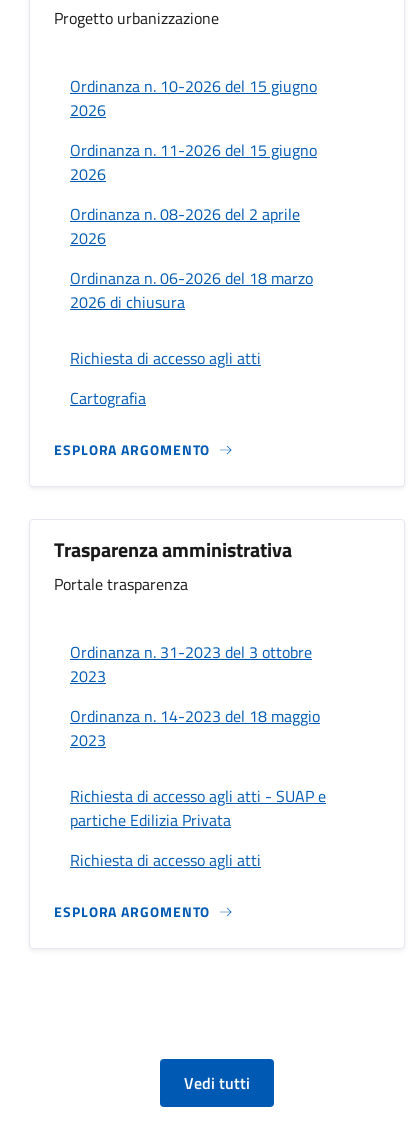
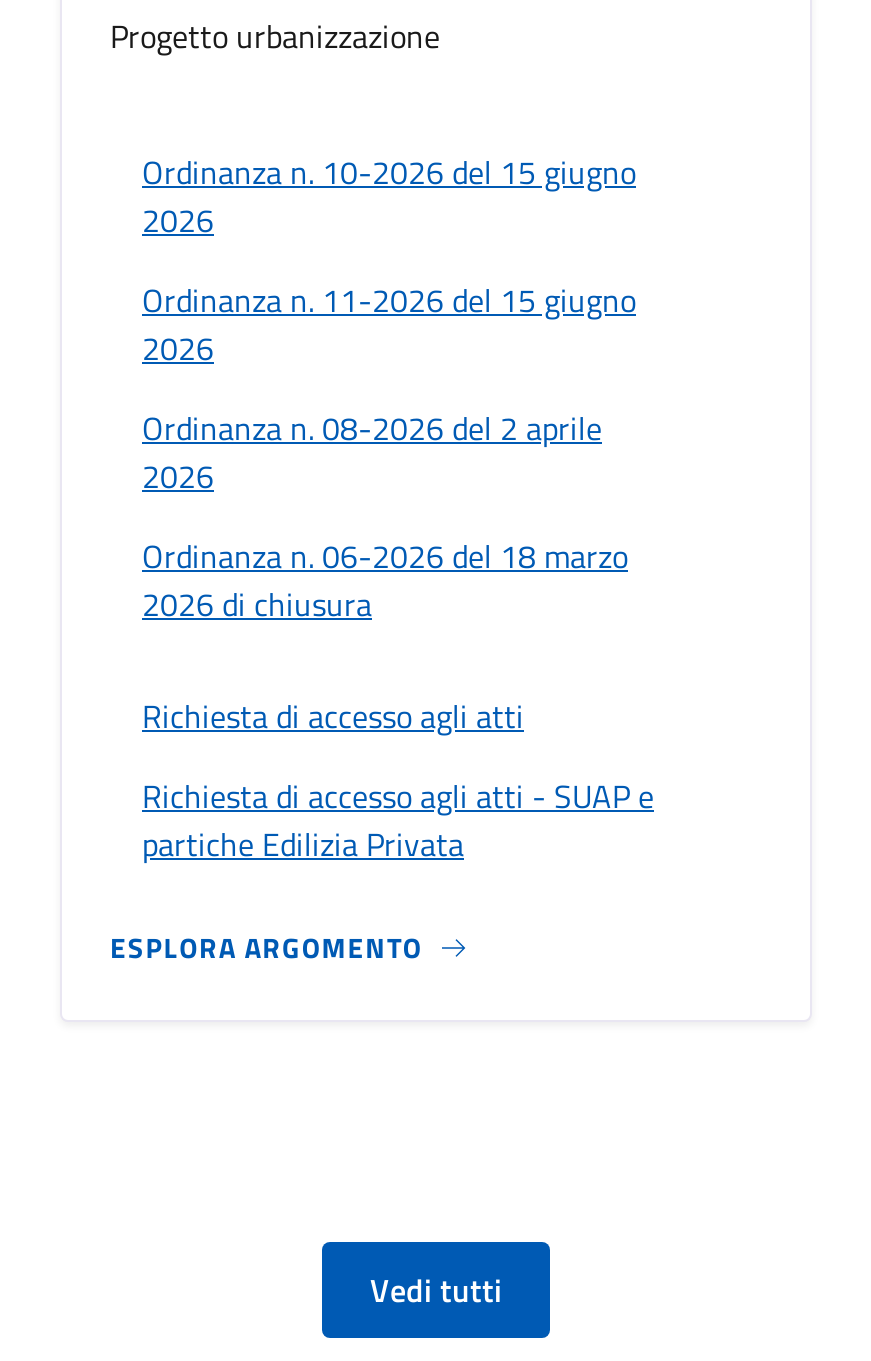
- Cartografia
- ESPLORA ARGOMENTO
- Trasparenza amministrativa
- Portale trasparenza
- Ordinanza n. 31-2023 del 3 ottobre
- 2023
- Ordinanza n. 14-2023 del 18 maggio
- 2023

- Richiesta di accesso agli atti
